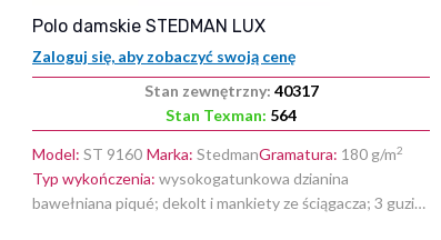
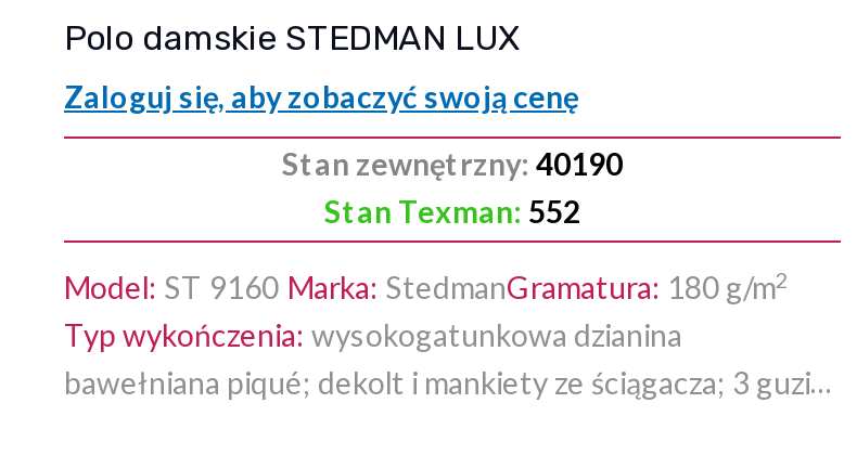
- Stan zewnętrzny: 40317
+ Stan zewnętrzny: 40190

- Stan Texman: 564
+ Stan Texman: 552
